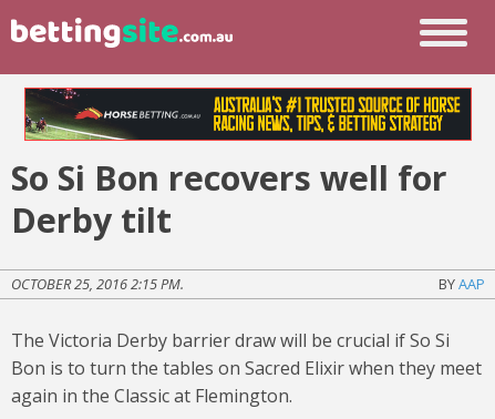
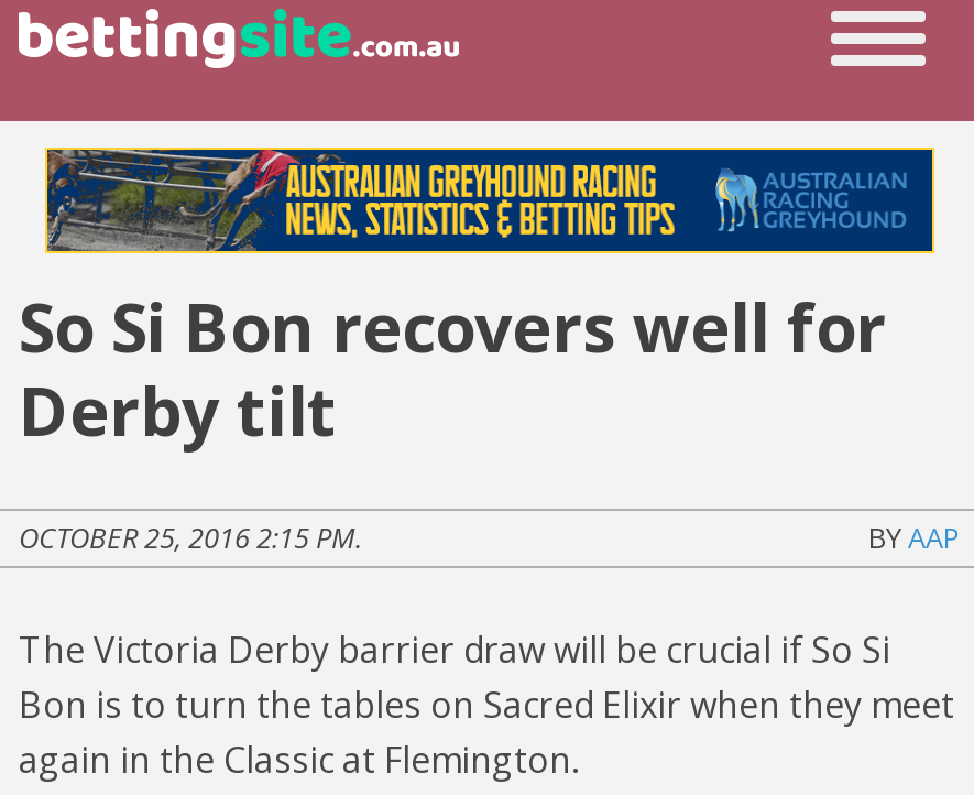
- [image]
+ [image]
